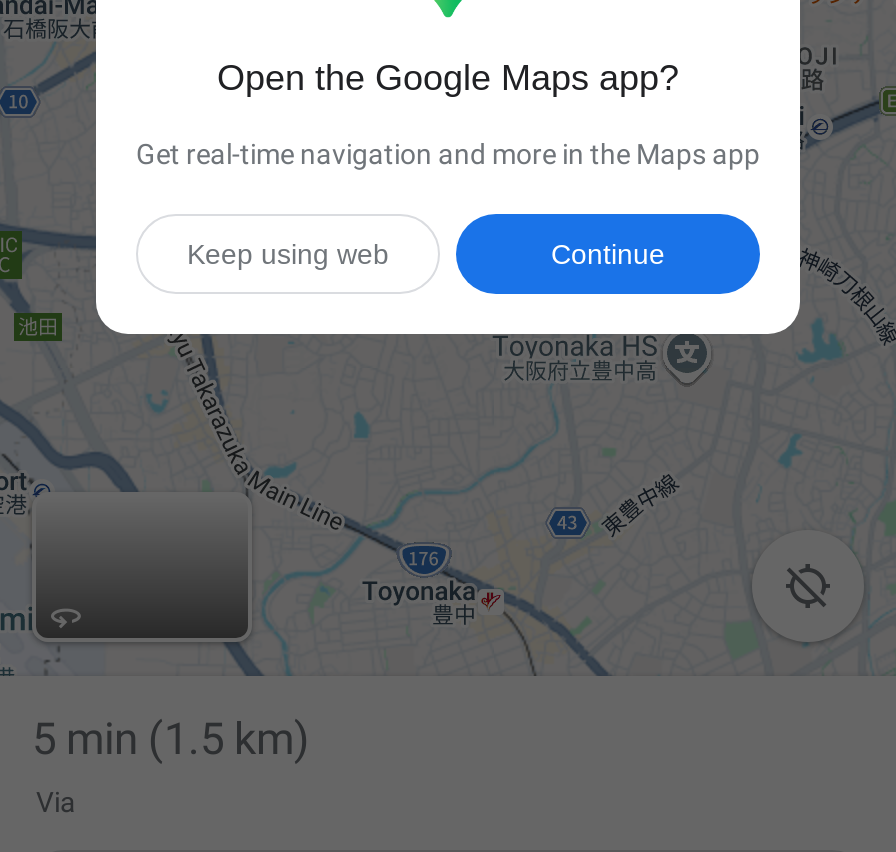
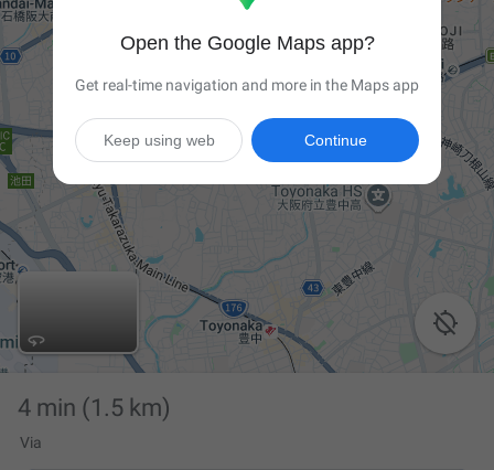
- 5 min (1.5 km)
+ 4 min (1.5 km)
